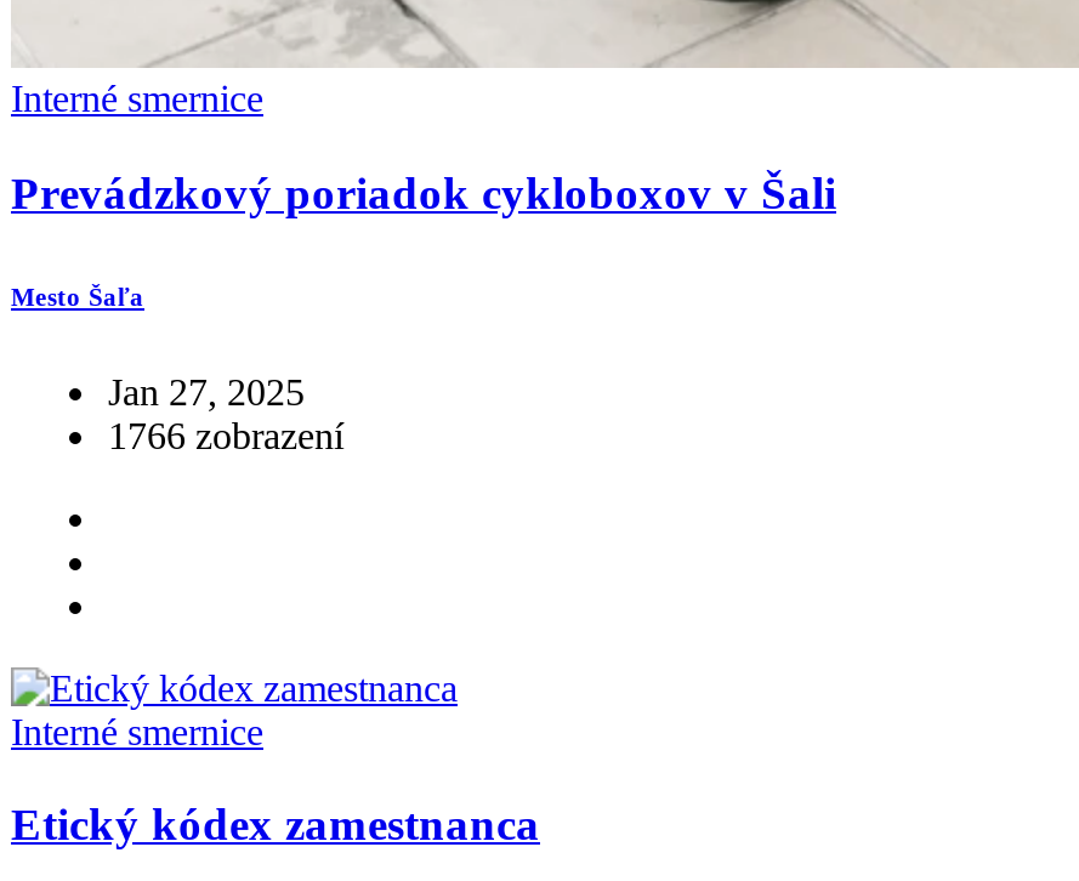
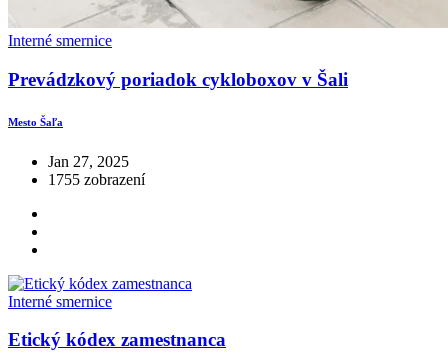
- 1766 zobrazení
+ 1755 zobrazení
